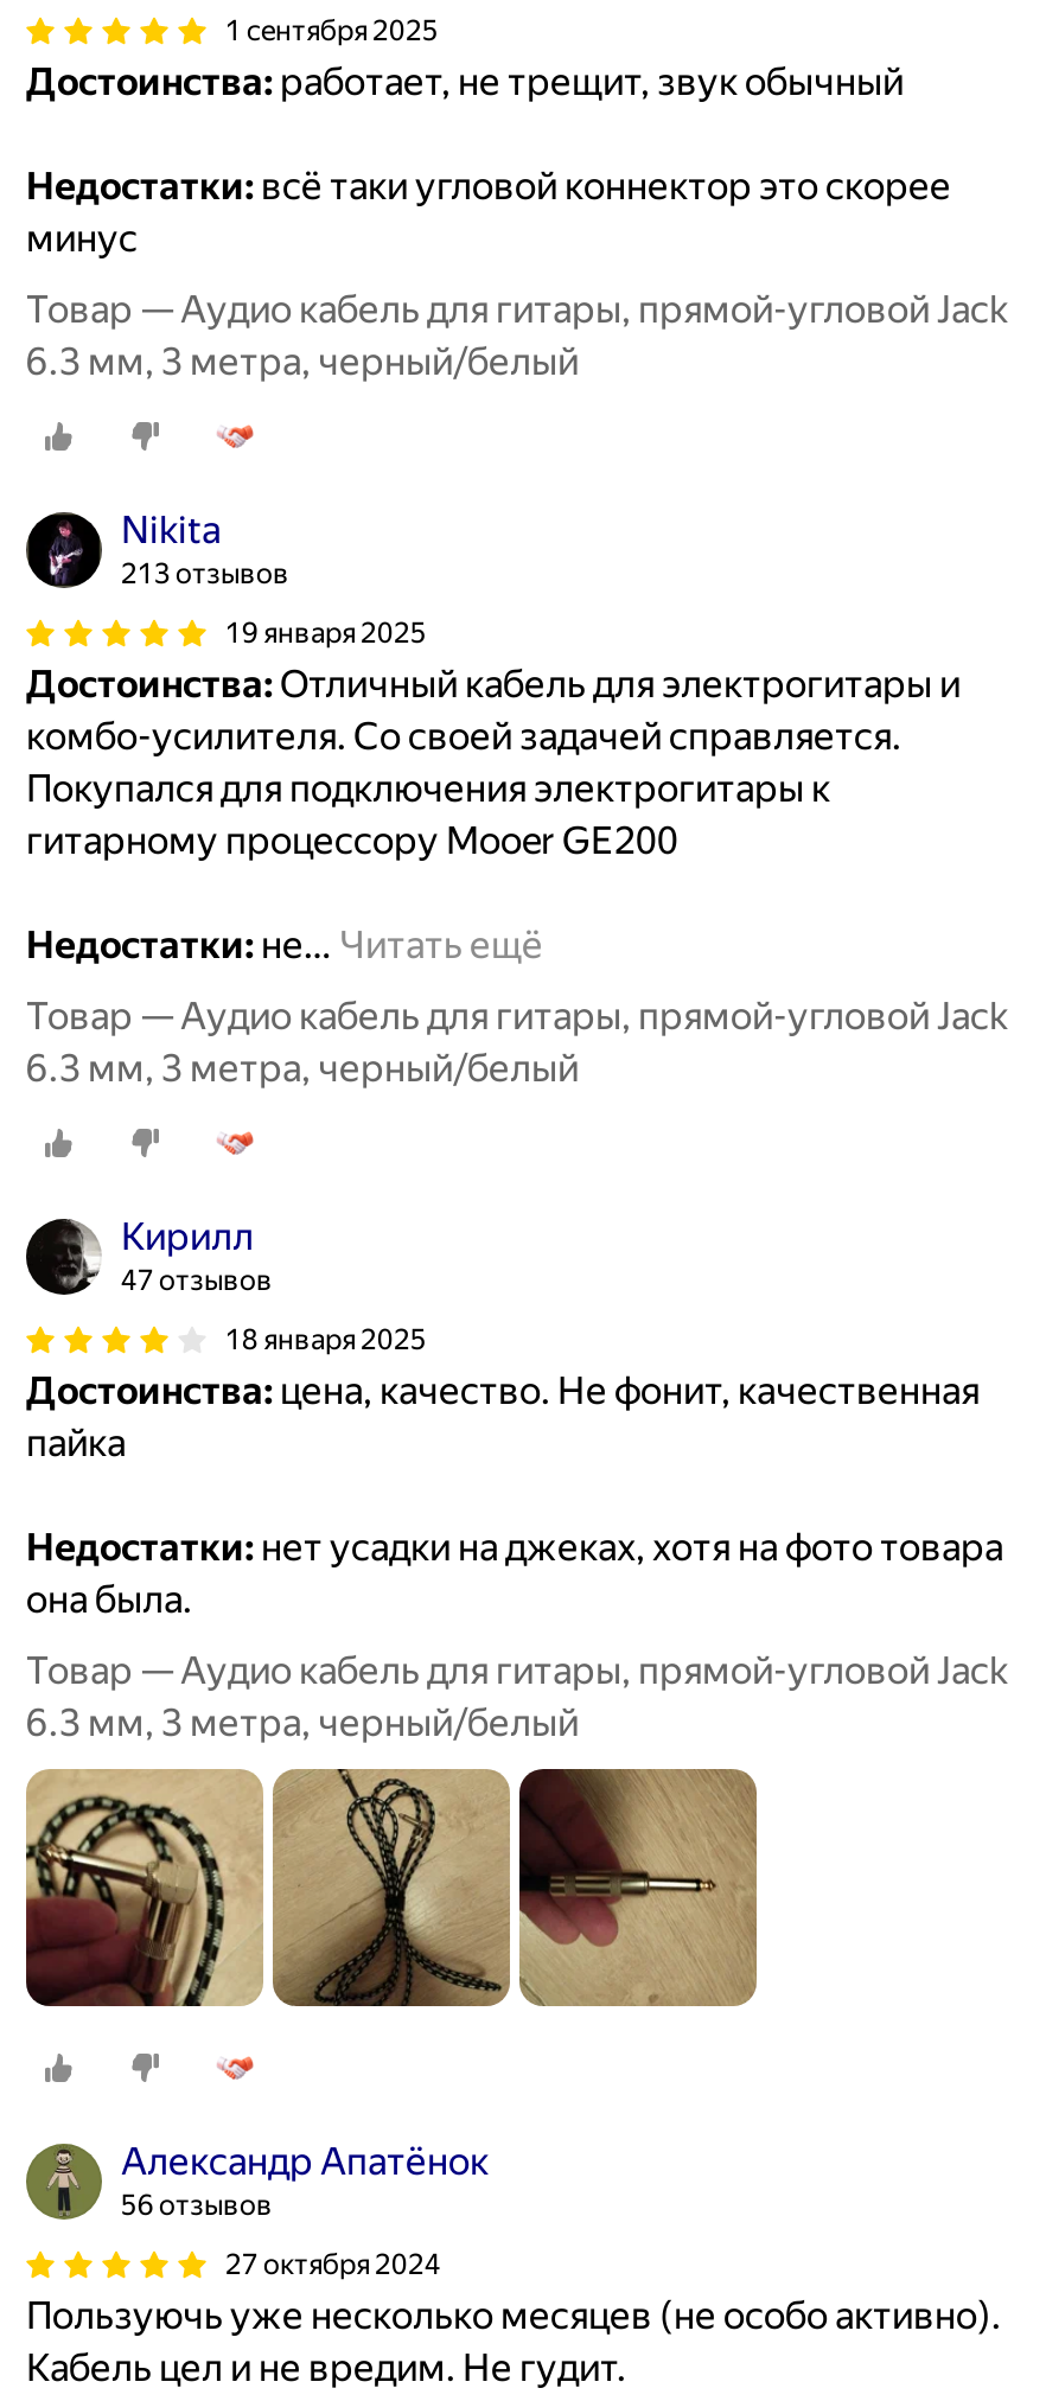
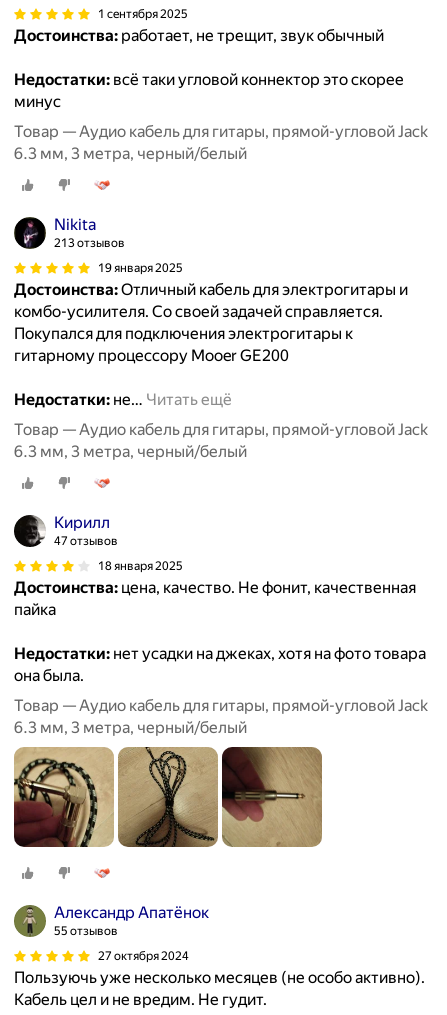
- 56 отзывов
+ 55 отзывов
